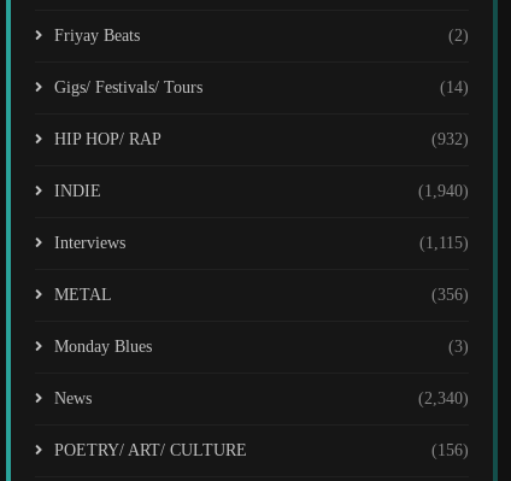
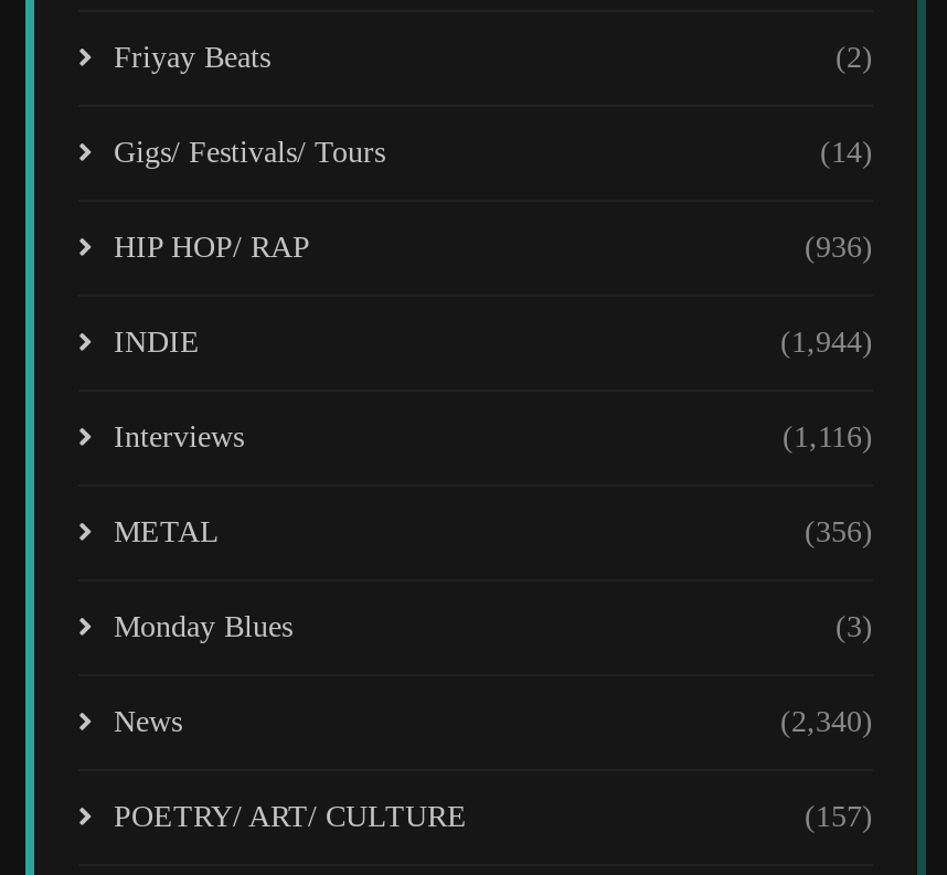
- (932)
+ (936)

- (1,940)
+ (1,944)

- (1,115)
+ (1,116)

- (156)
+ (157)
